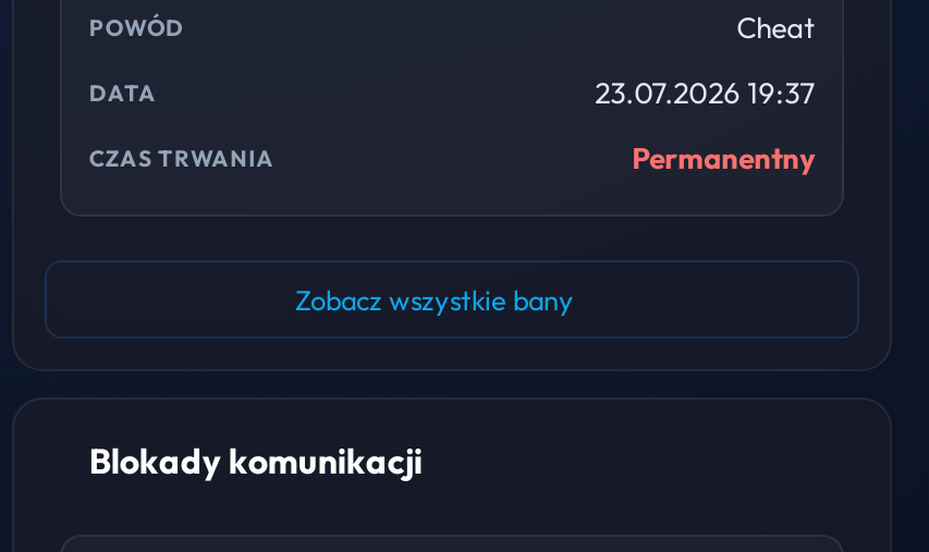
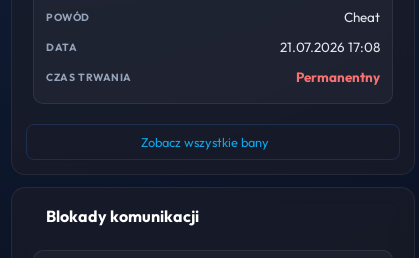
- 23.07.2026 19:37
+ 21.07.2026 17:08
